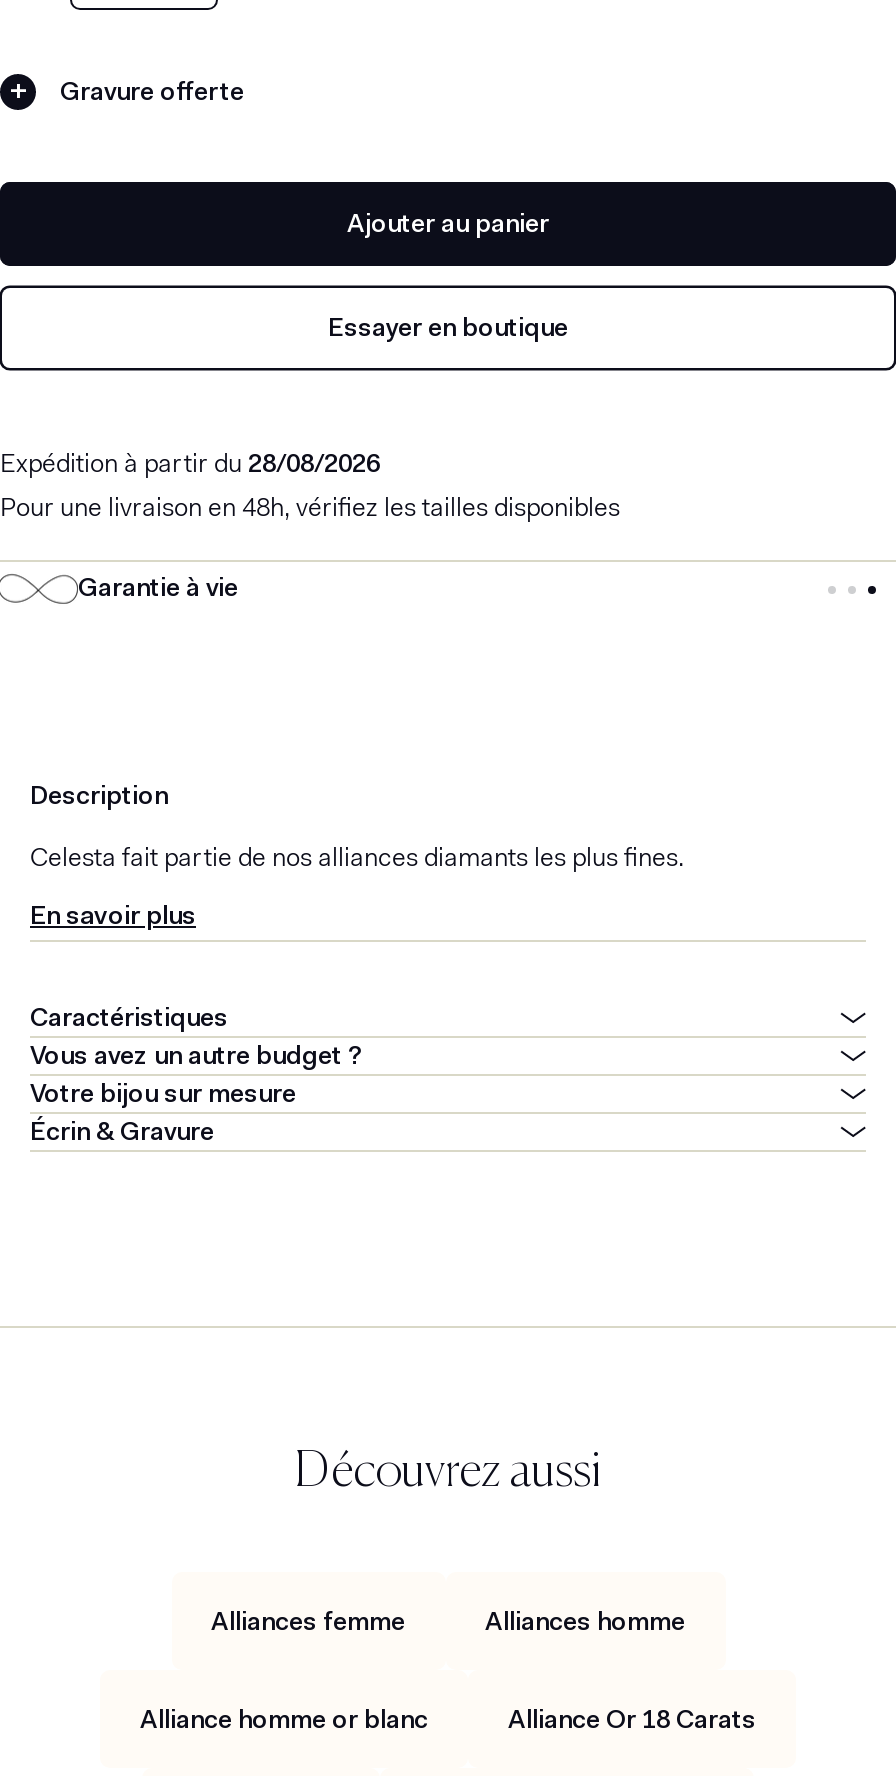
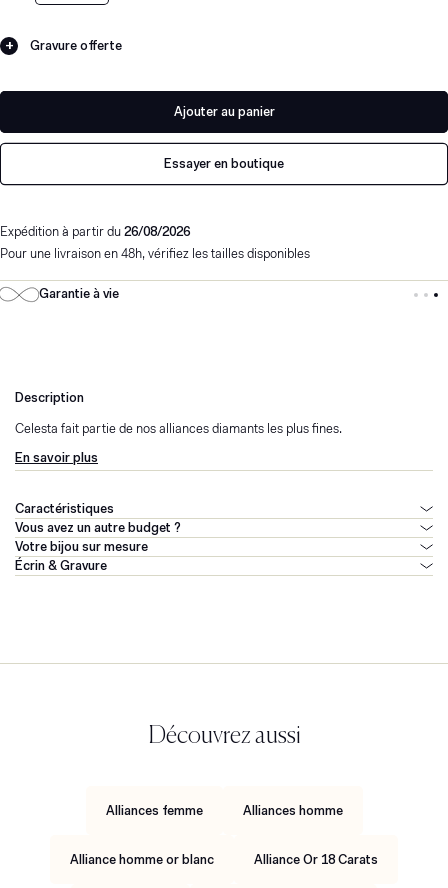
- Expédition à partir du 28/08/2026
+ Expédition à partir du 26/08/2026
